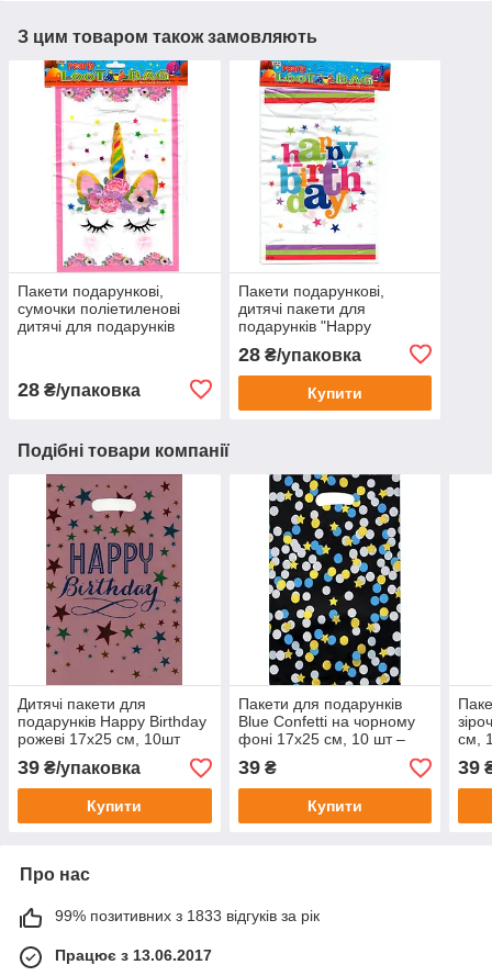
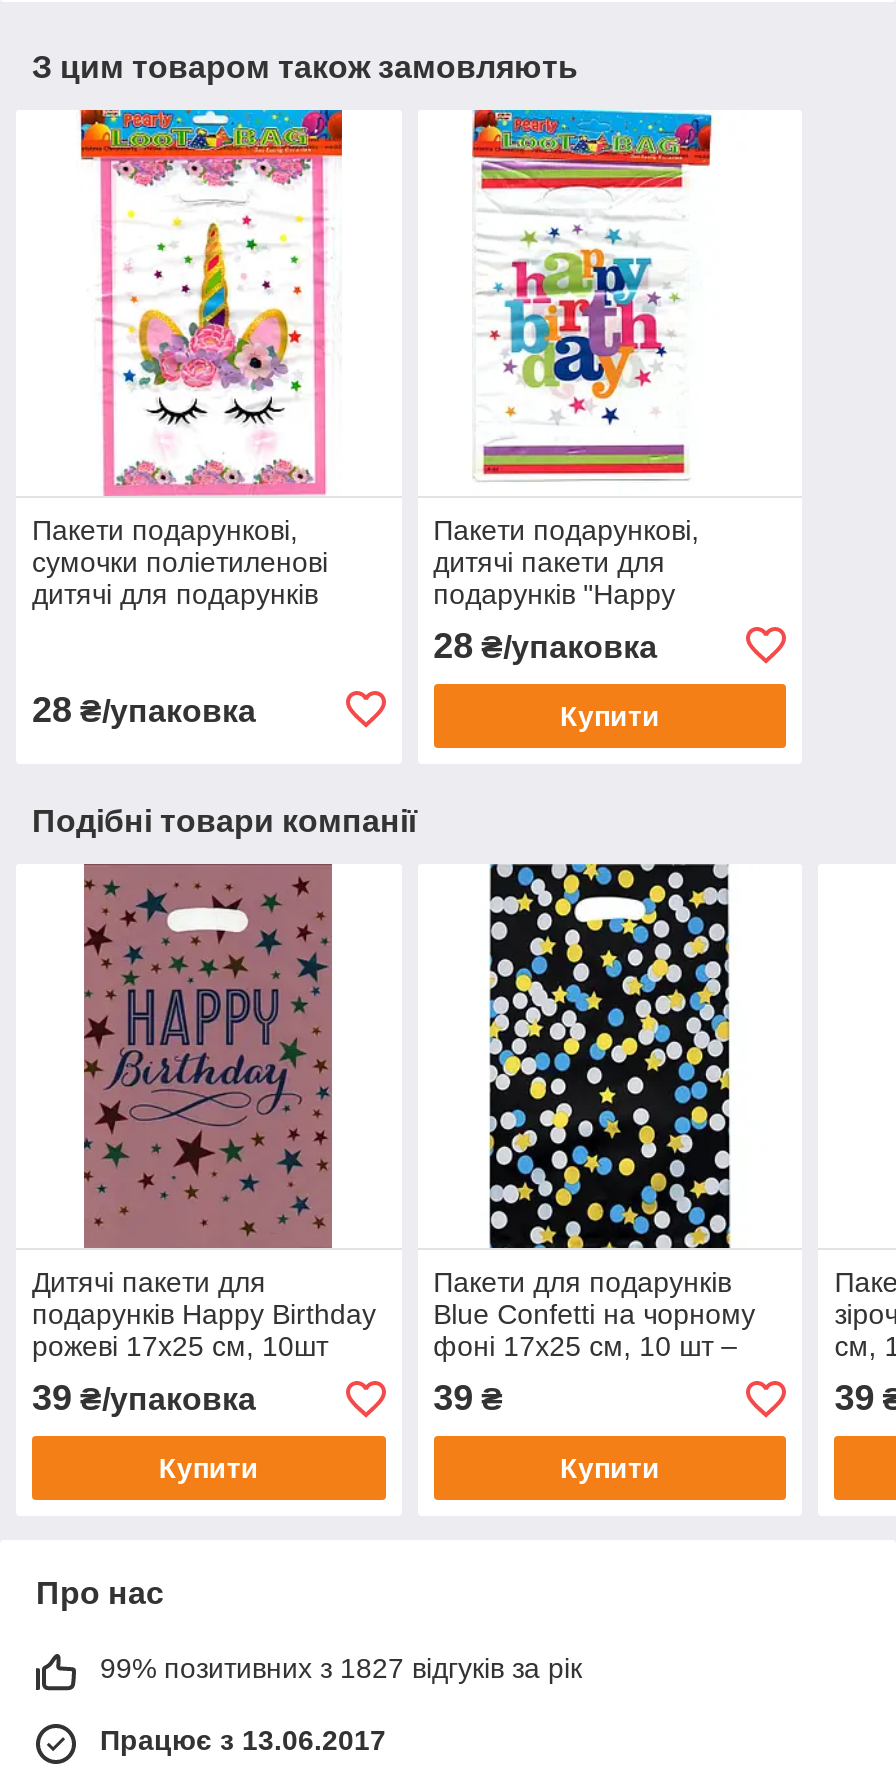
- 99% позитивних з 1833 відгуків за рік
+ 99% позитивних з 1827 відгуків за рік
